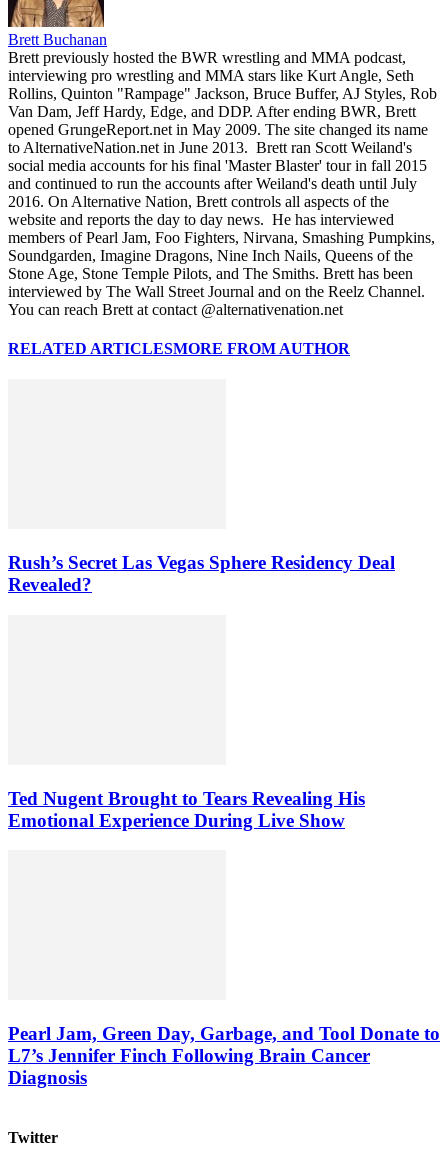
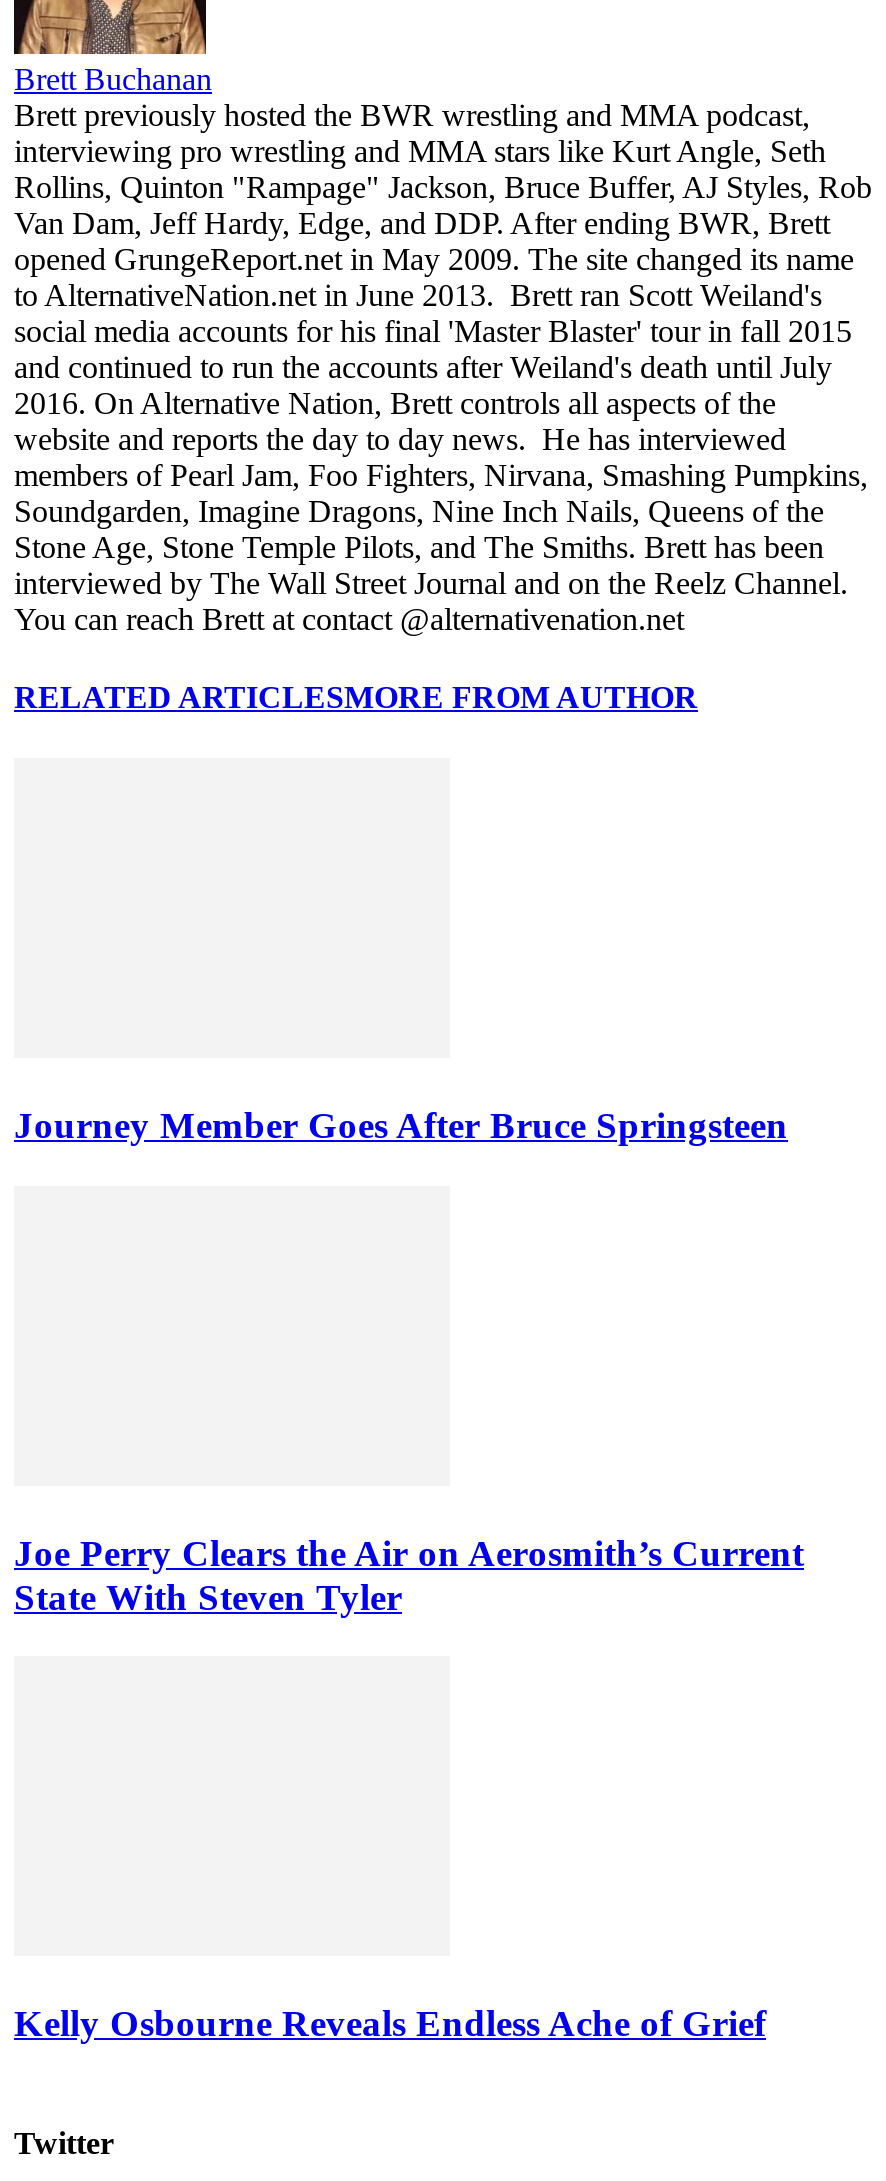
- Rush’s Secret Las Vegas Sphere Residency Deal
- Revealed?
+ Journey Member Goes After Bruce Springsteen

- Ted Nugent Brought to Tears Revealing His
- Emotional Experience During Live Show
+ Joe Perry Clears the Air on Aerosmith’s Current
+ State With Steven Tyler

- Pearl Jam, Green Day, Garbage, and Tool Donate to
- L7’s Jennifer Finch Following Brain Cancer
- Diagnosis
+ Kelly Osbourne Reveals Endless Ache of Grief
